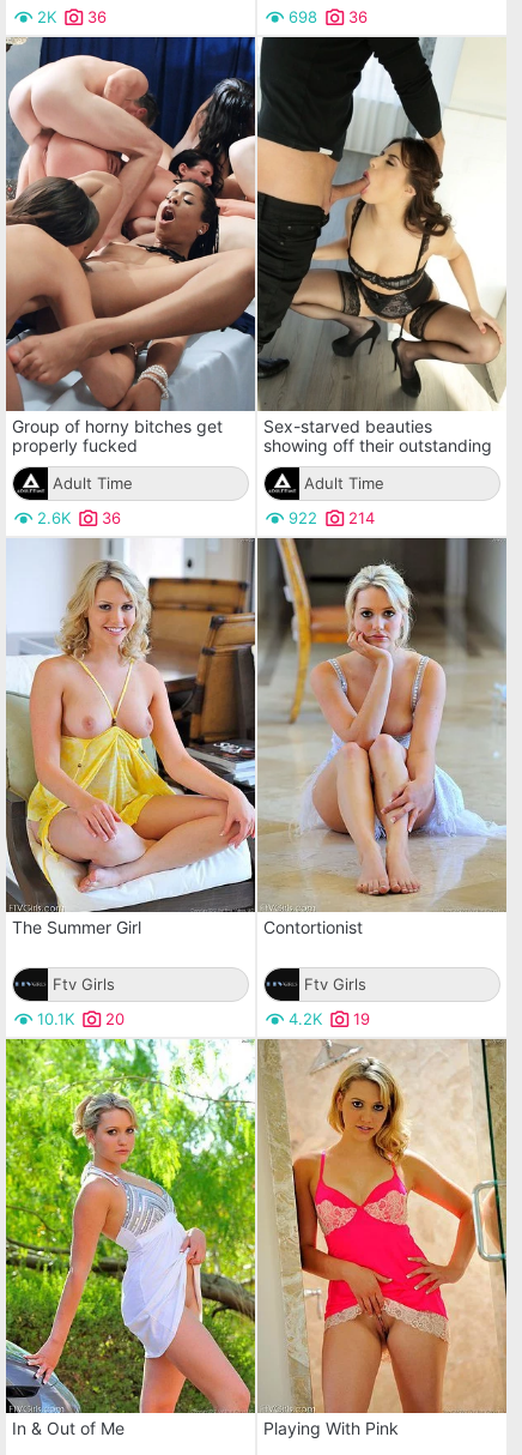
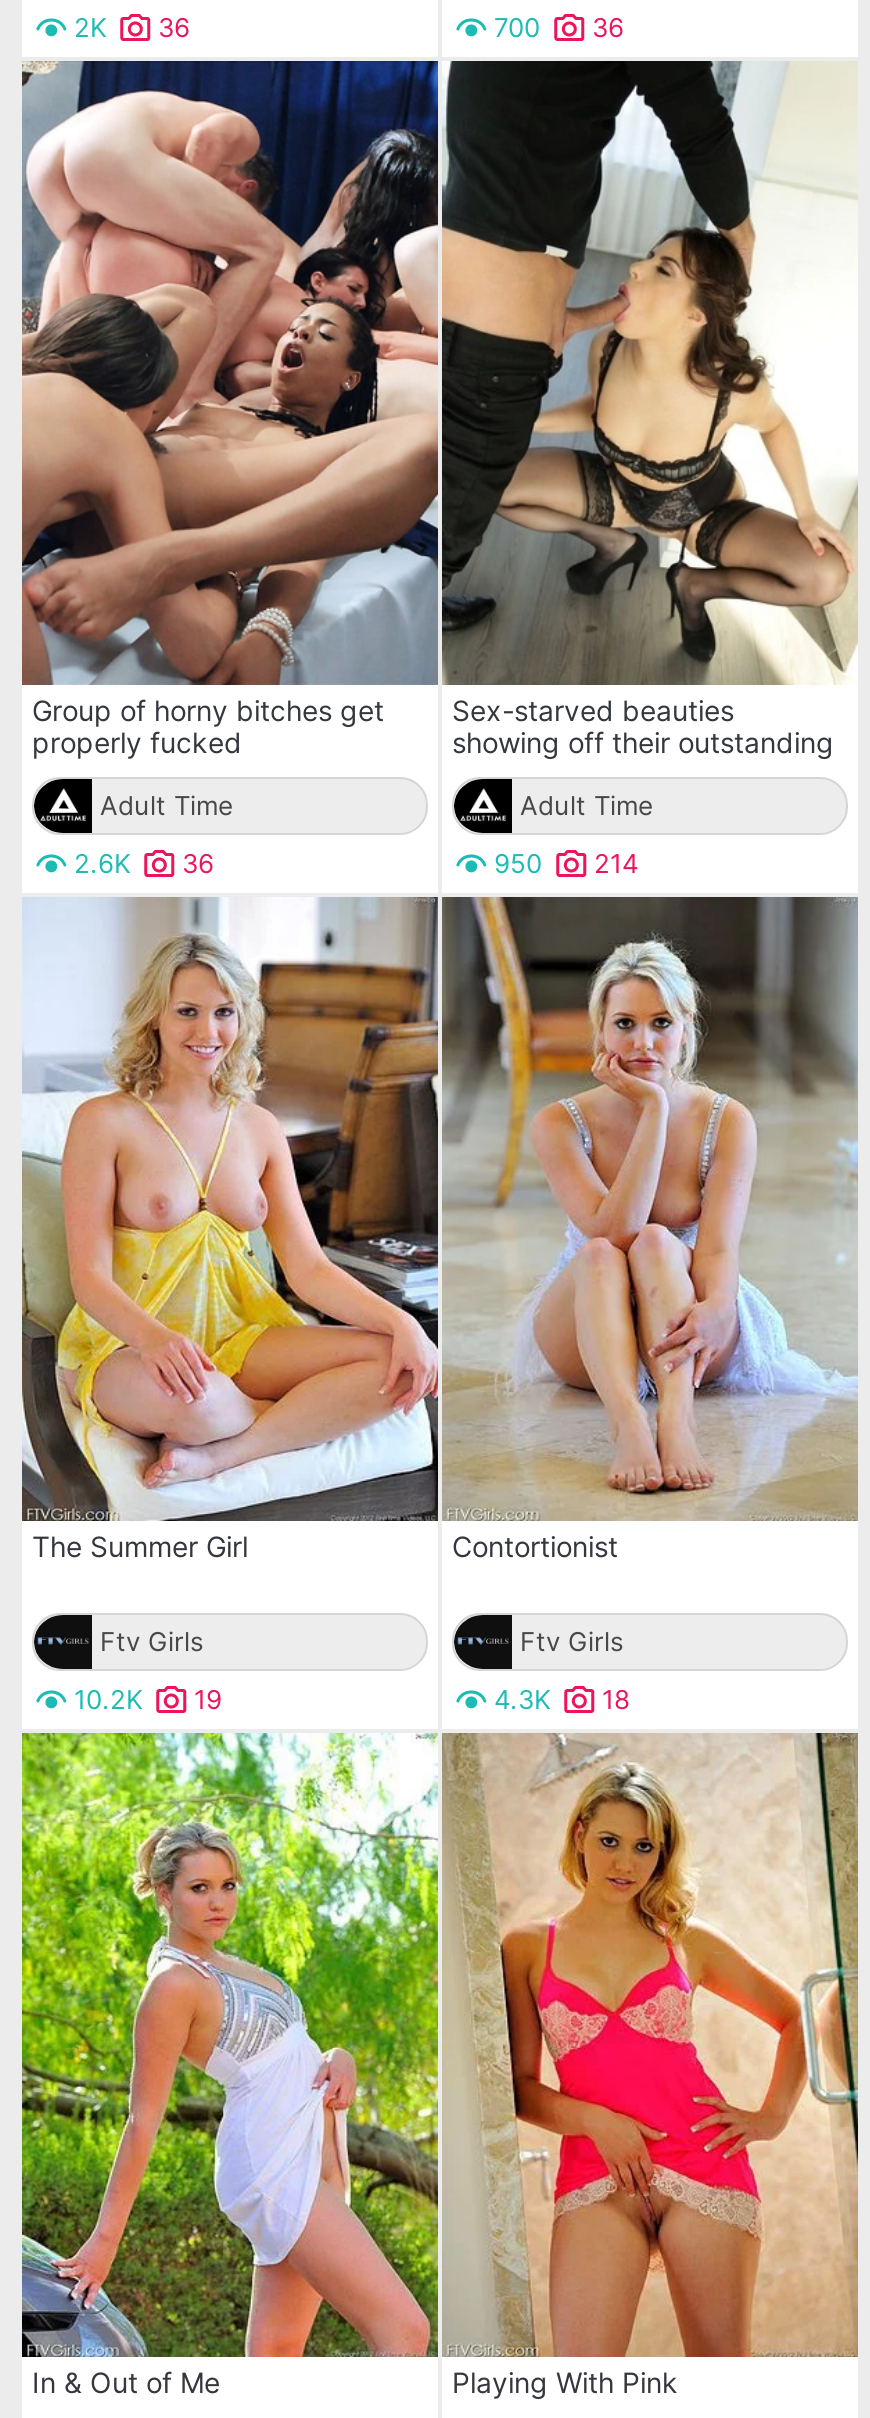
- 698 36
+ 700 36

- 922 214
+ 950 214

- 10.1K
- 20
+ 10.2K
+ 19

- 4.2K
- 19
+ 4.3K
+ 18
